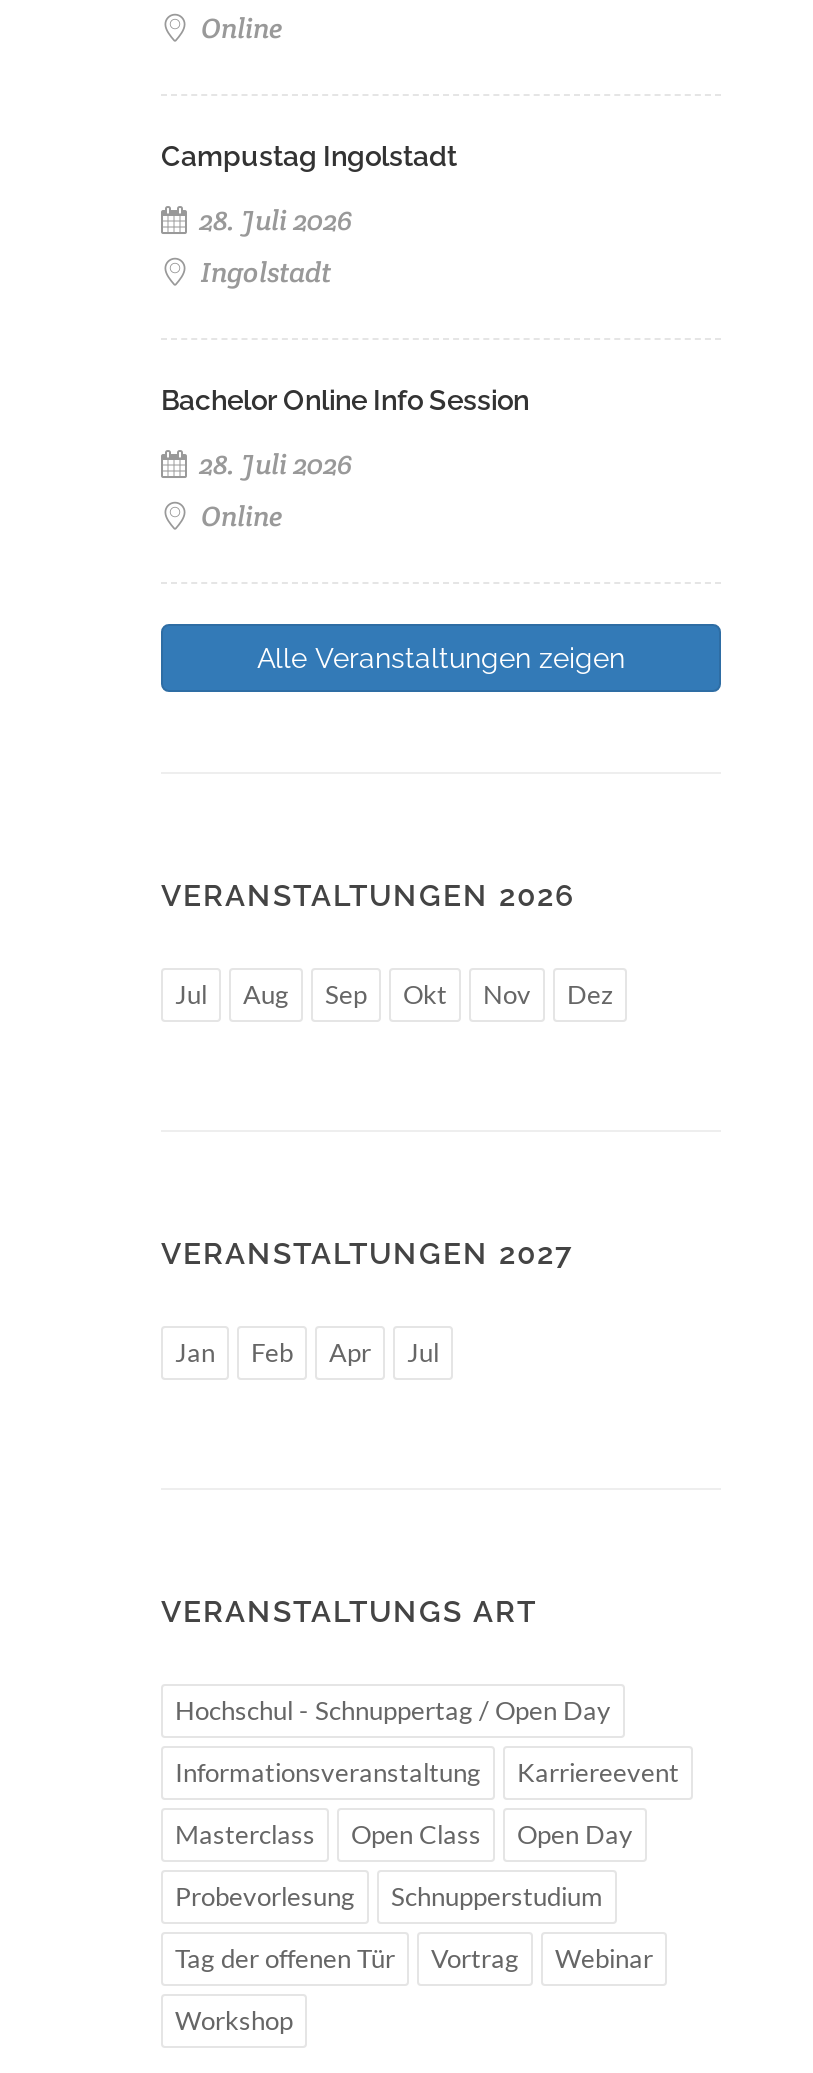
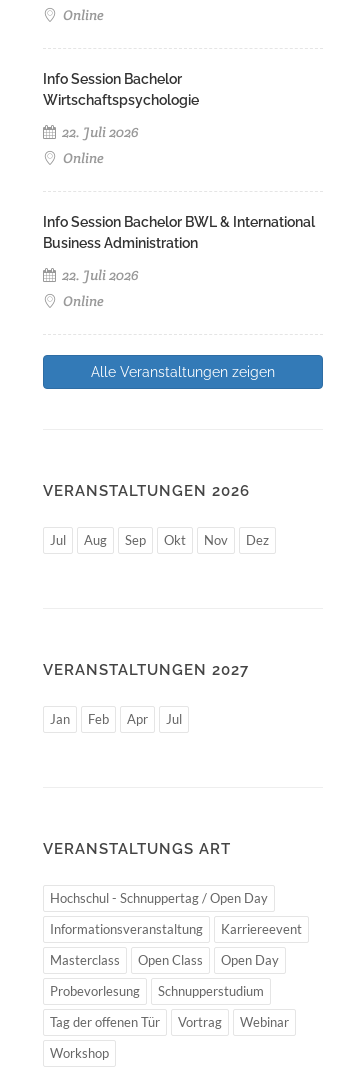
- Campustag Ingolstadt
+ Info Session Bachelor
+ Wirtschaftspsychologie

- 28. Juli 2026
- Ingolstadt
+ 22. Juli 2026
+ Online

- Bachelor Online Info Session
+ Info Session Bachelor BWL & International
+ Business Administration

- 28. Juli 2026
+ 22. Juli 2026
